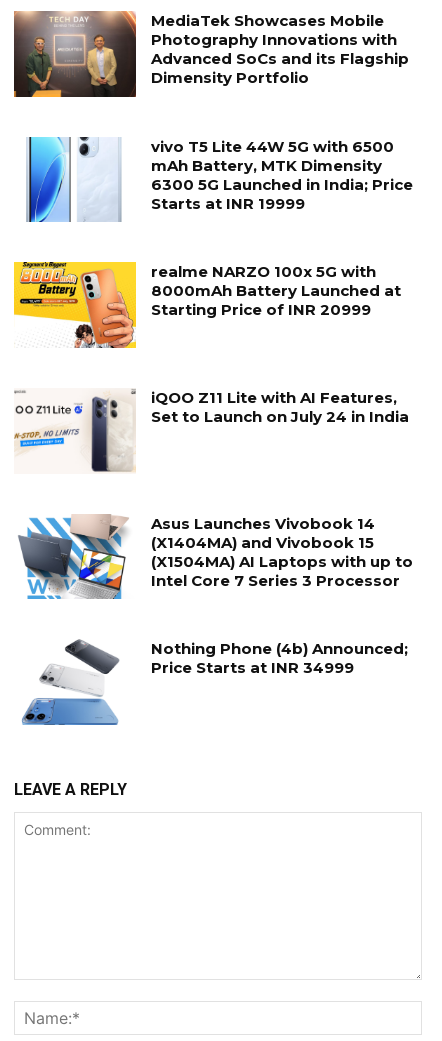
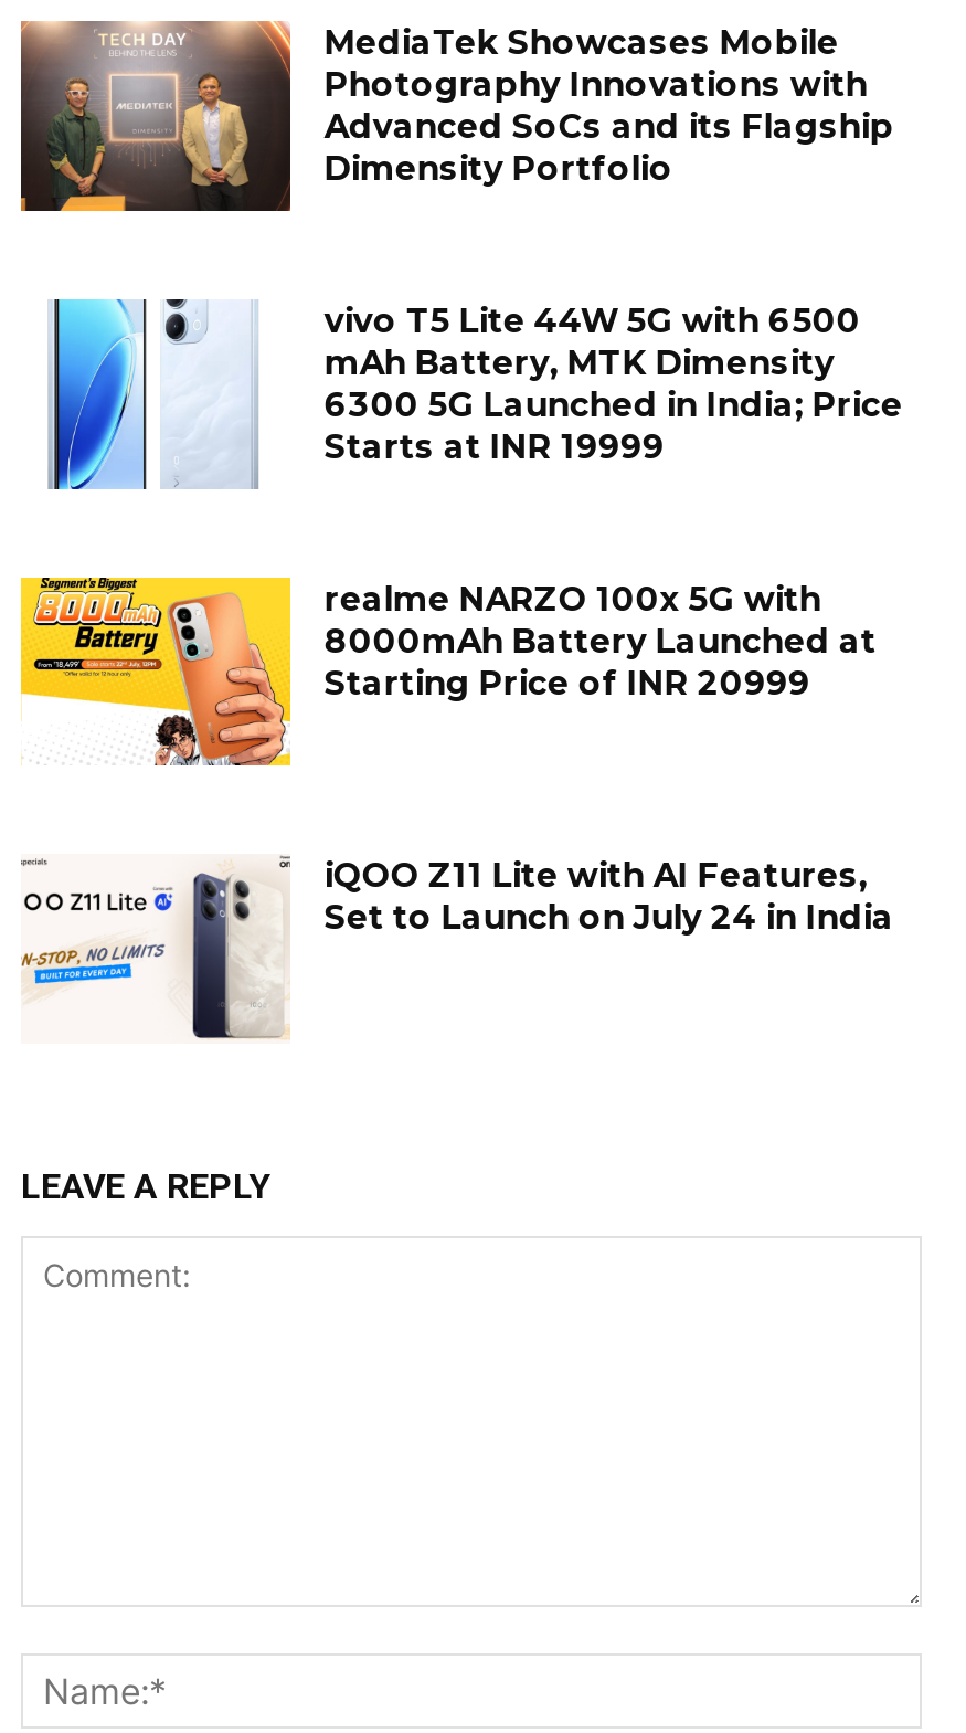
- [image]
- Asus Launches Vivobook 14
- (X1404MA) and Vivobook 15
- (X1504MA) AI Laptops with up to
- Intel Core 7 Series 3 Processor

- [image]
- Nothing Phone (4b) Announced;
- Price Starts at INR 34999
